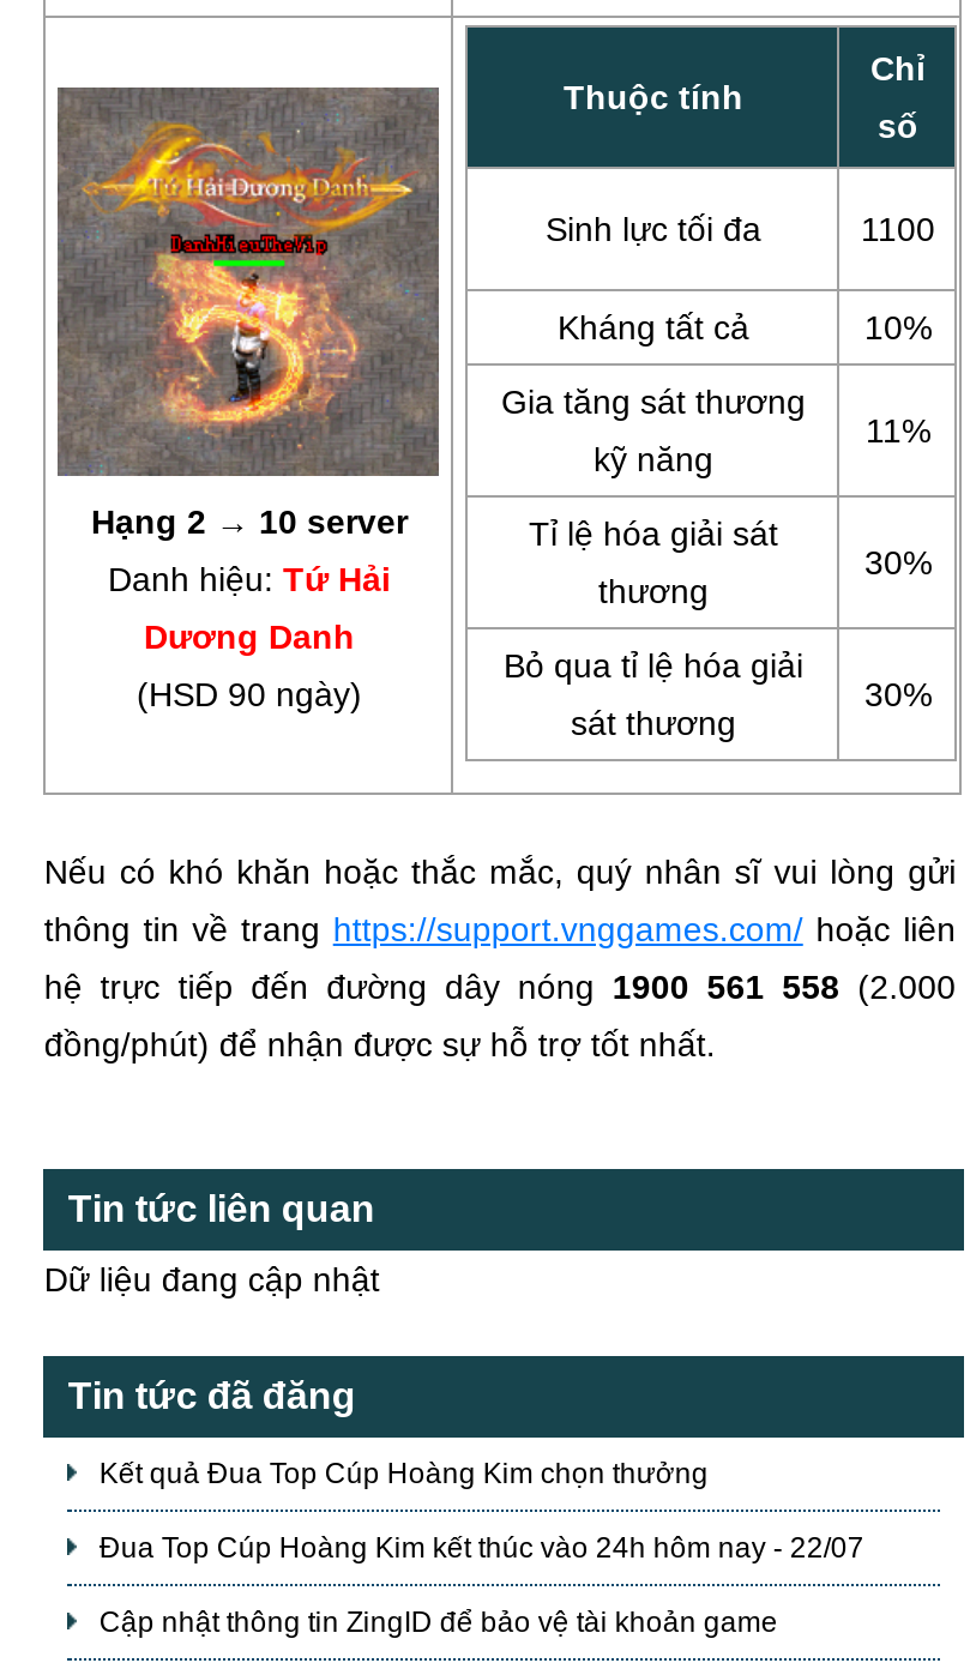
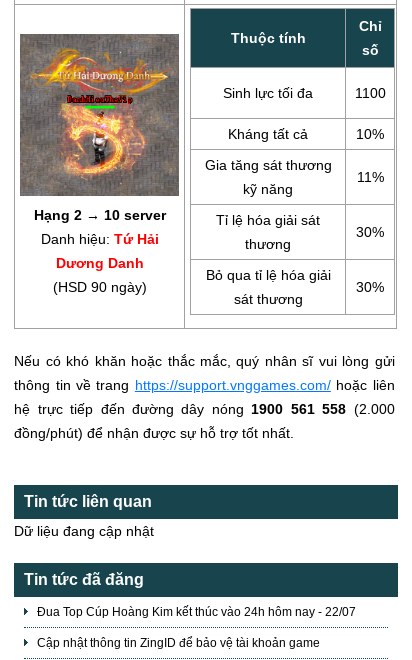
- Kết quả Đua Top Cúp Hoàng Kim chọn thưởng
